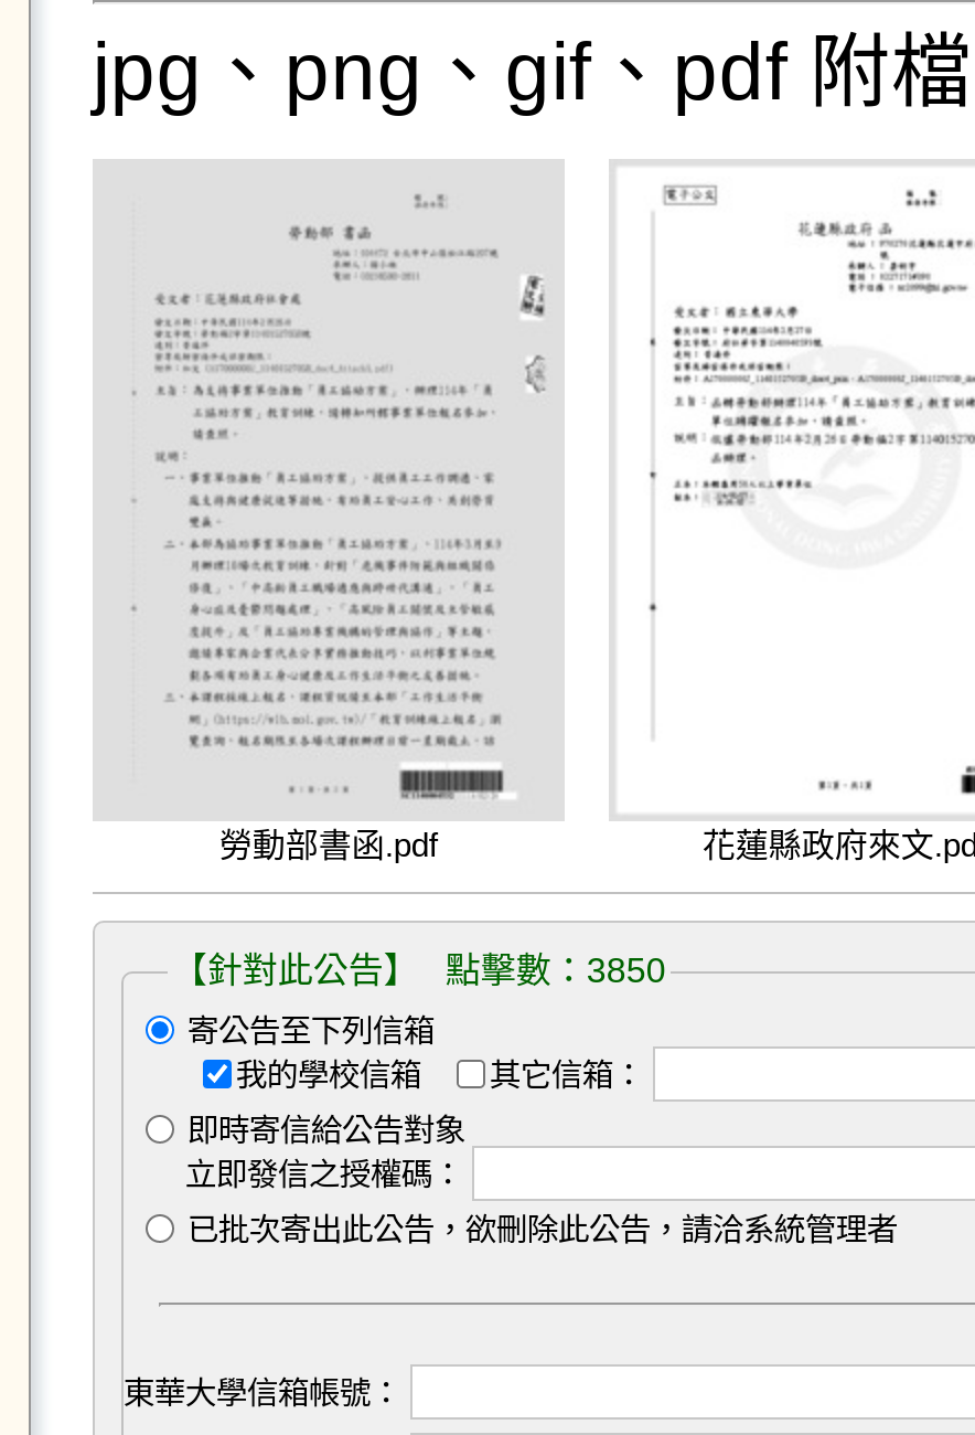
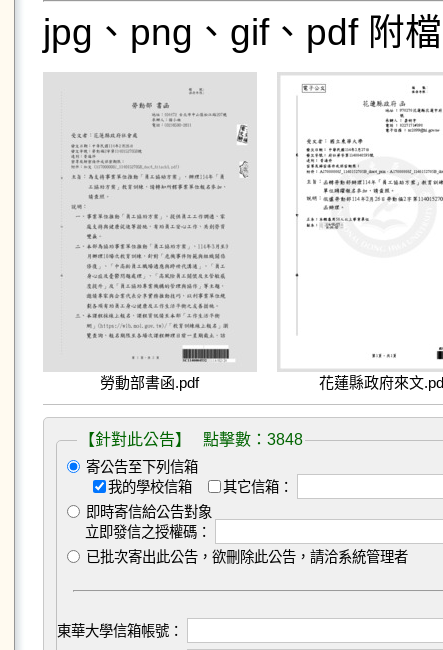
- 【針對此公告】 點擊數：3850
+ 【針對此公告】 點擊數：3848
